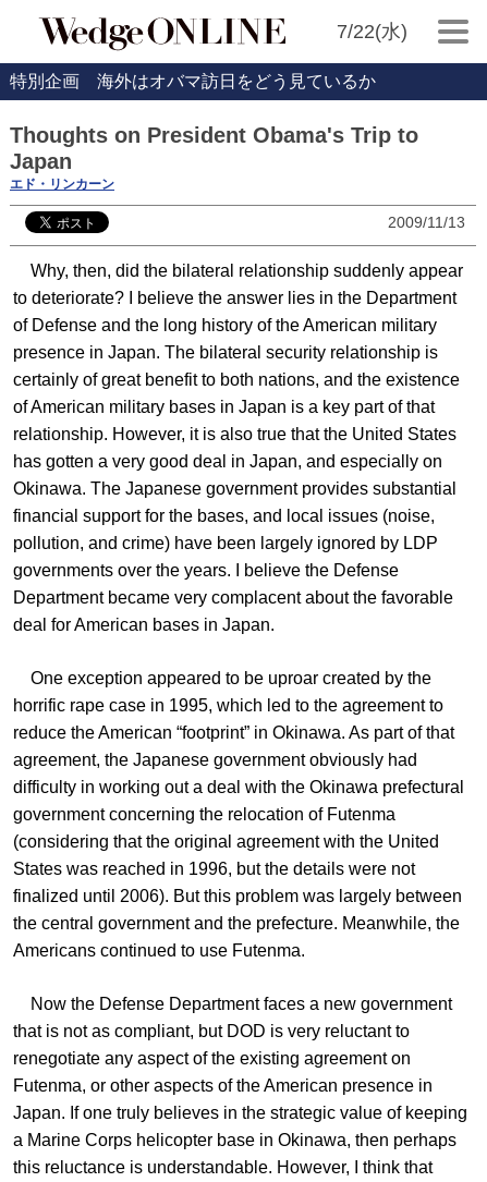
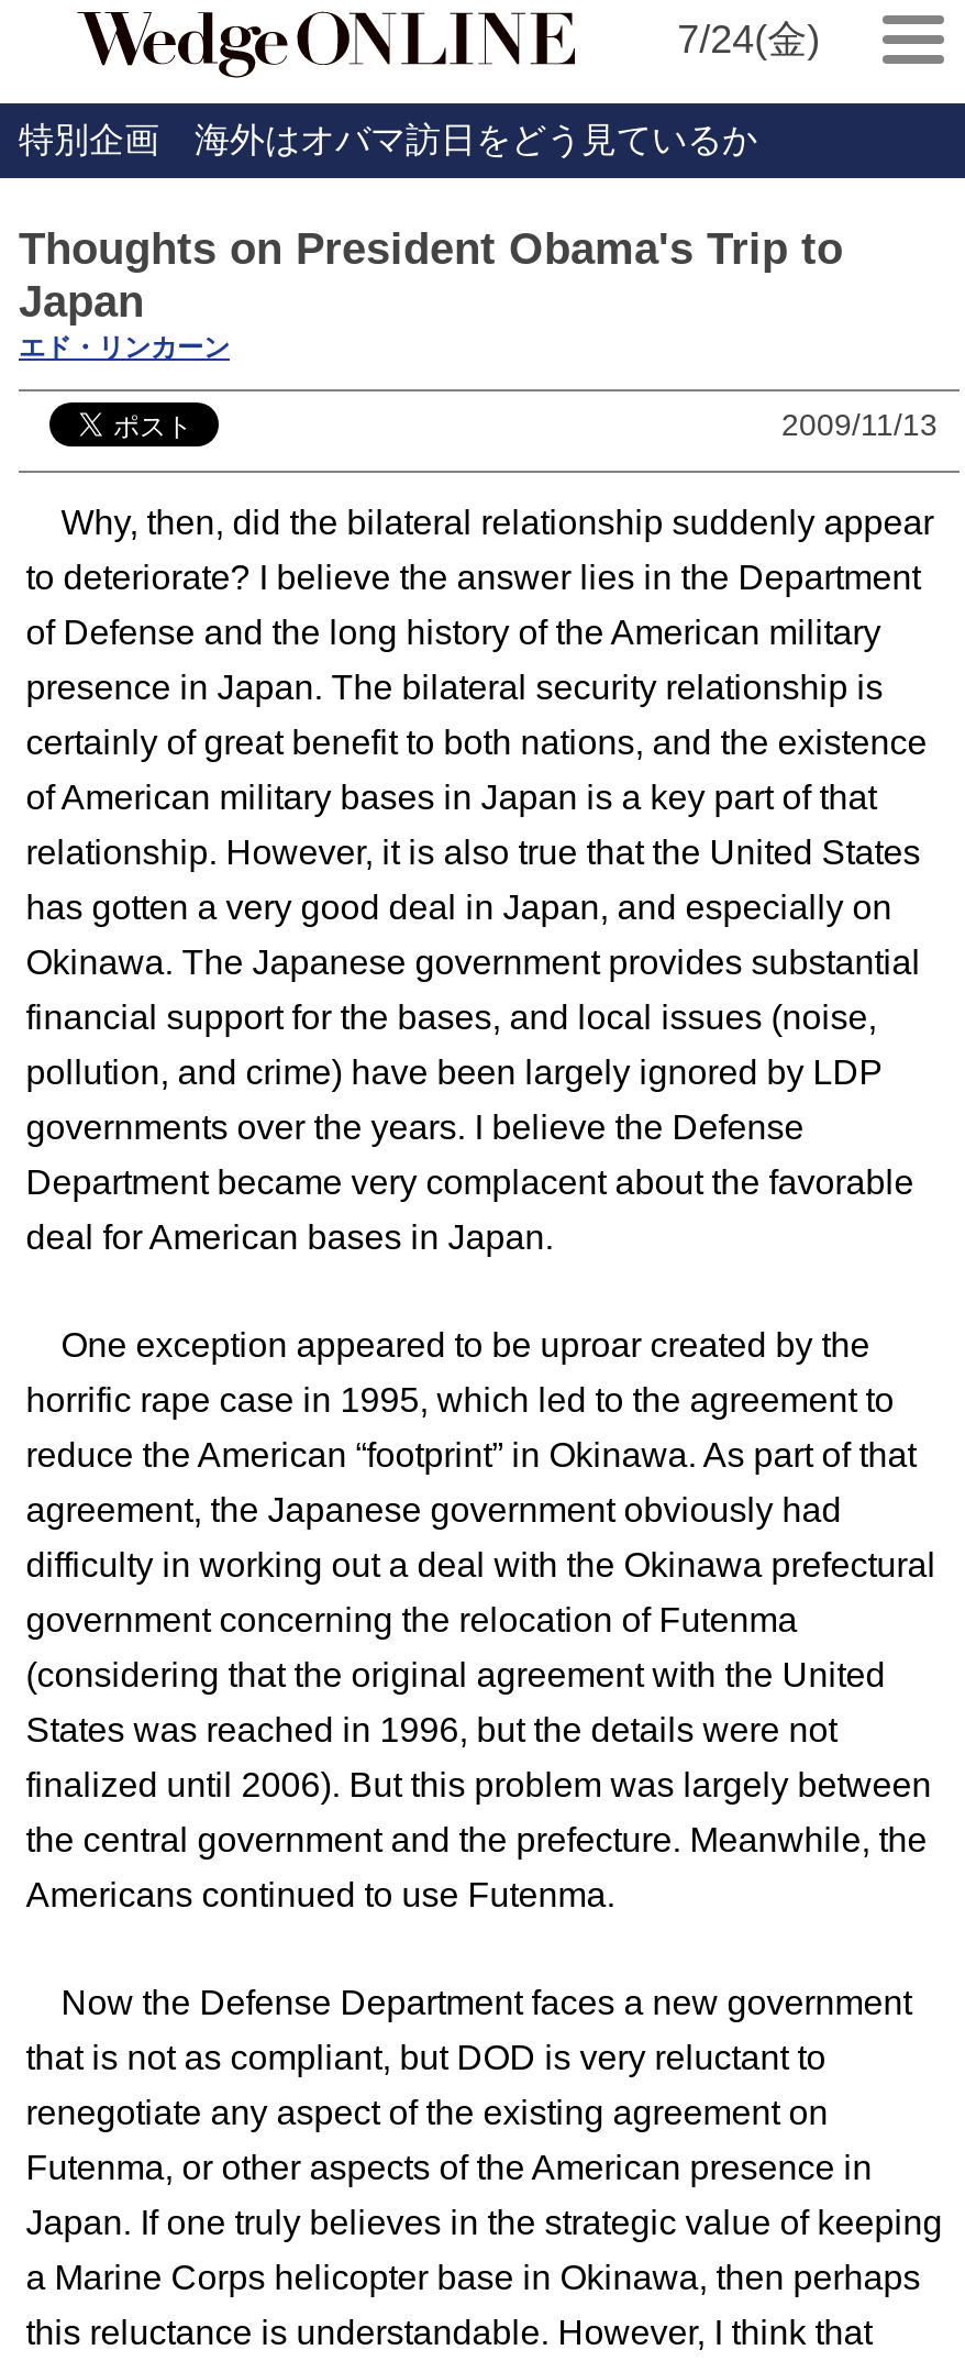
- 7/22(水)
+ 7/24(金)
